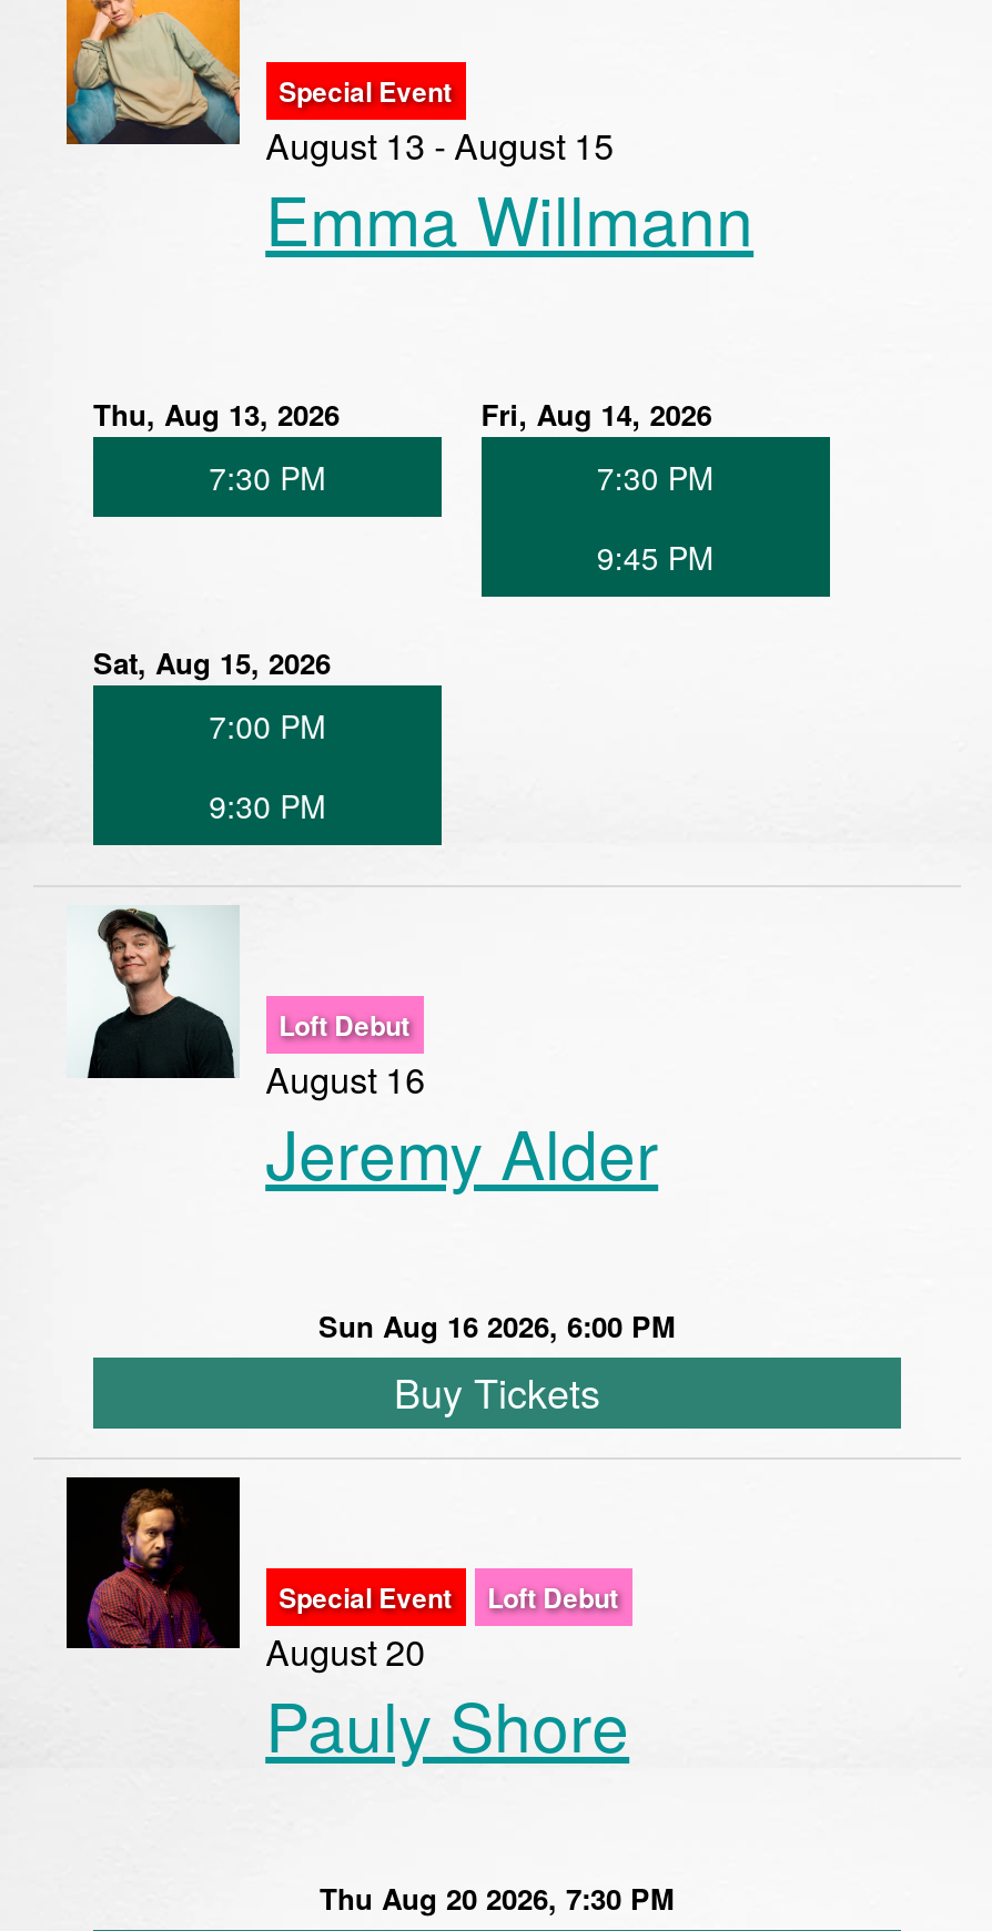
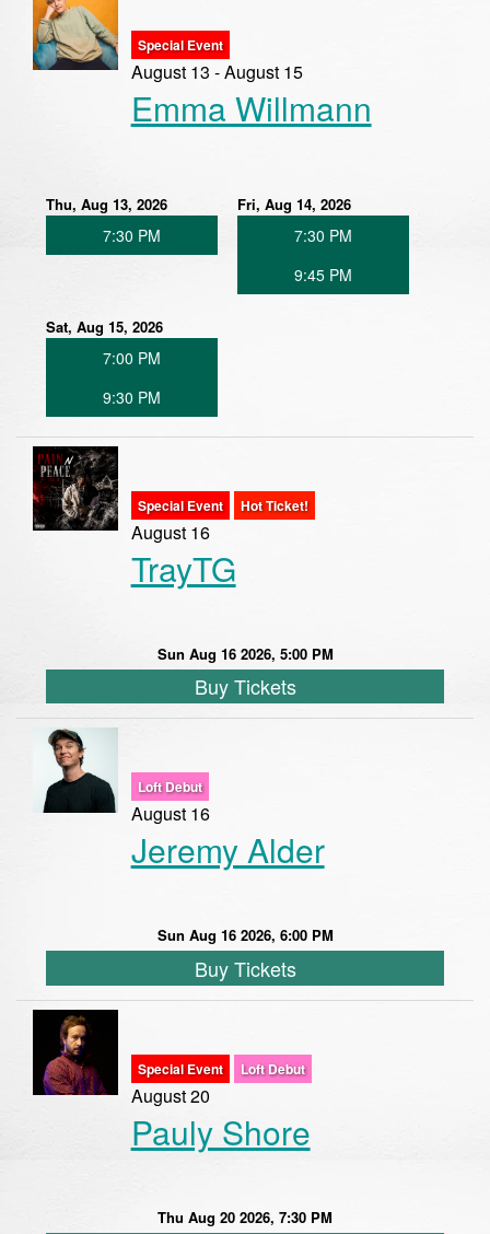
+ [image]
+ Special Event
+ Hot Ticket!
+ August 16
+ TrayTG
+ Sun Aug 16 2026, 5:00 PM
+ Buy Tickets
